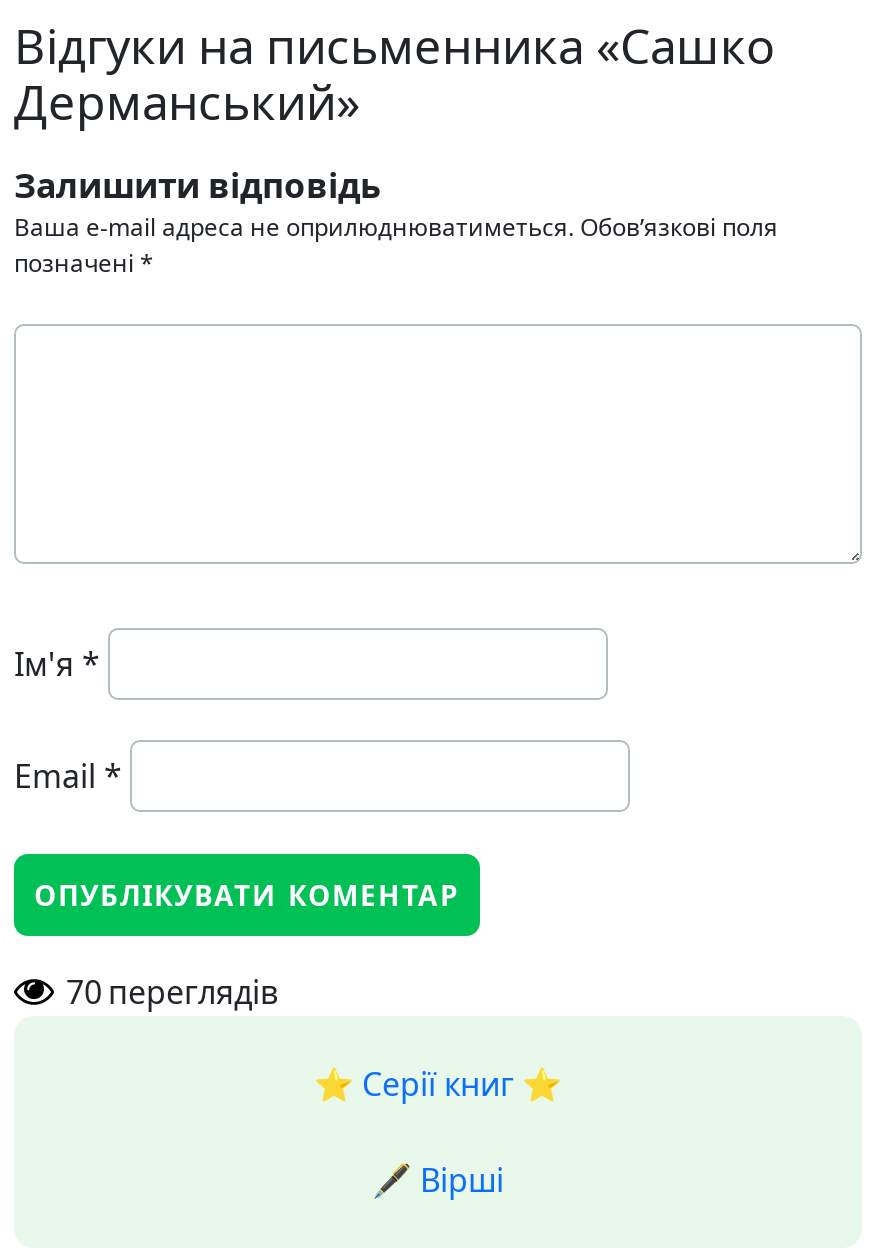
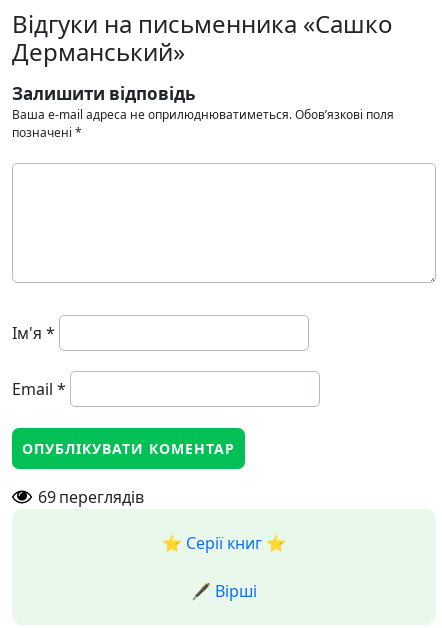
- 70 переглядів
+ 69 переглядів
